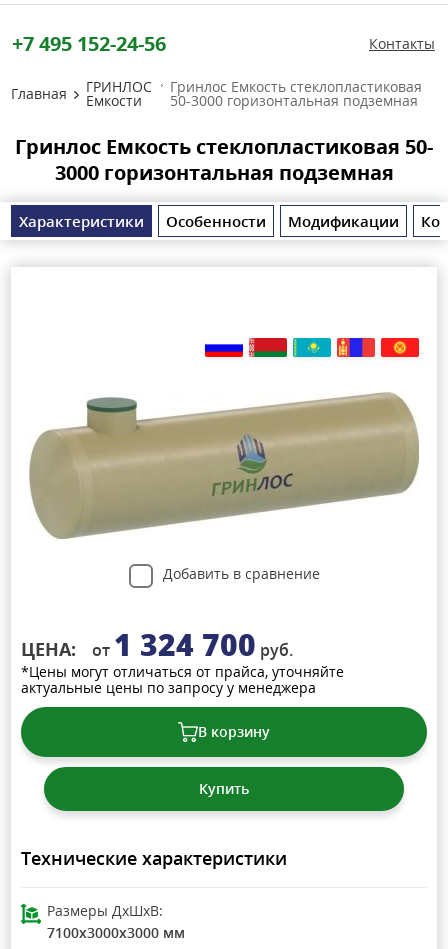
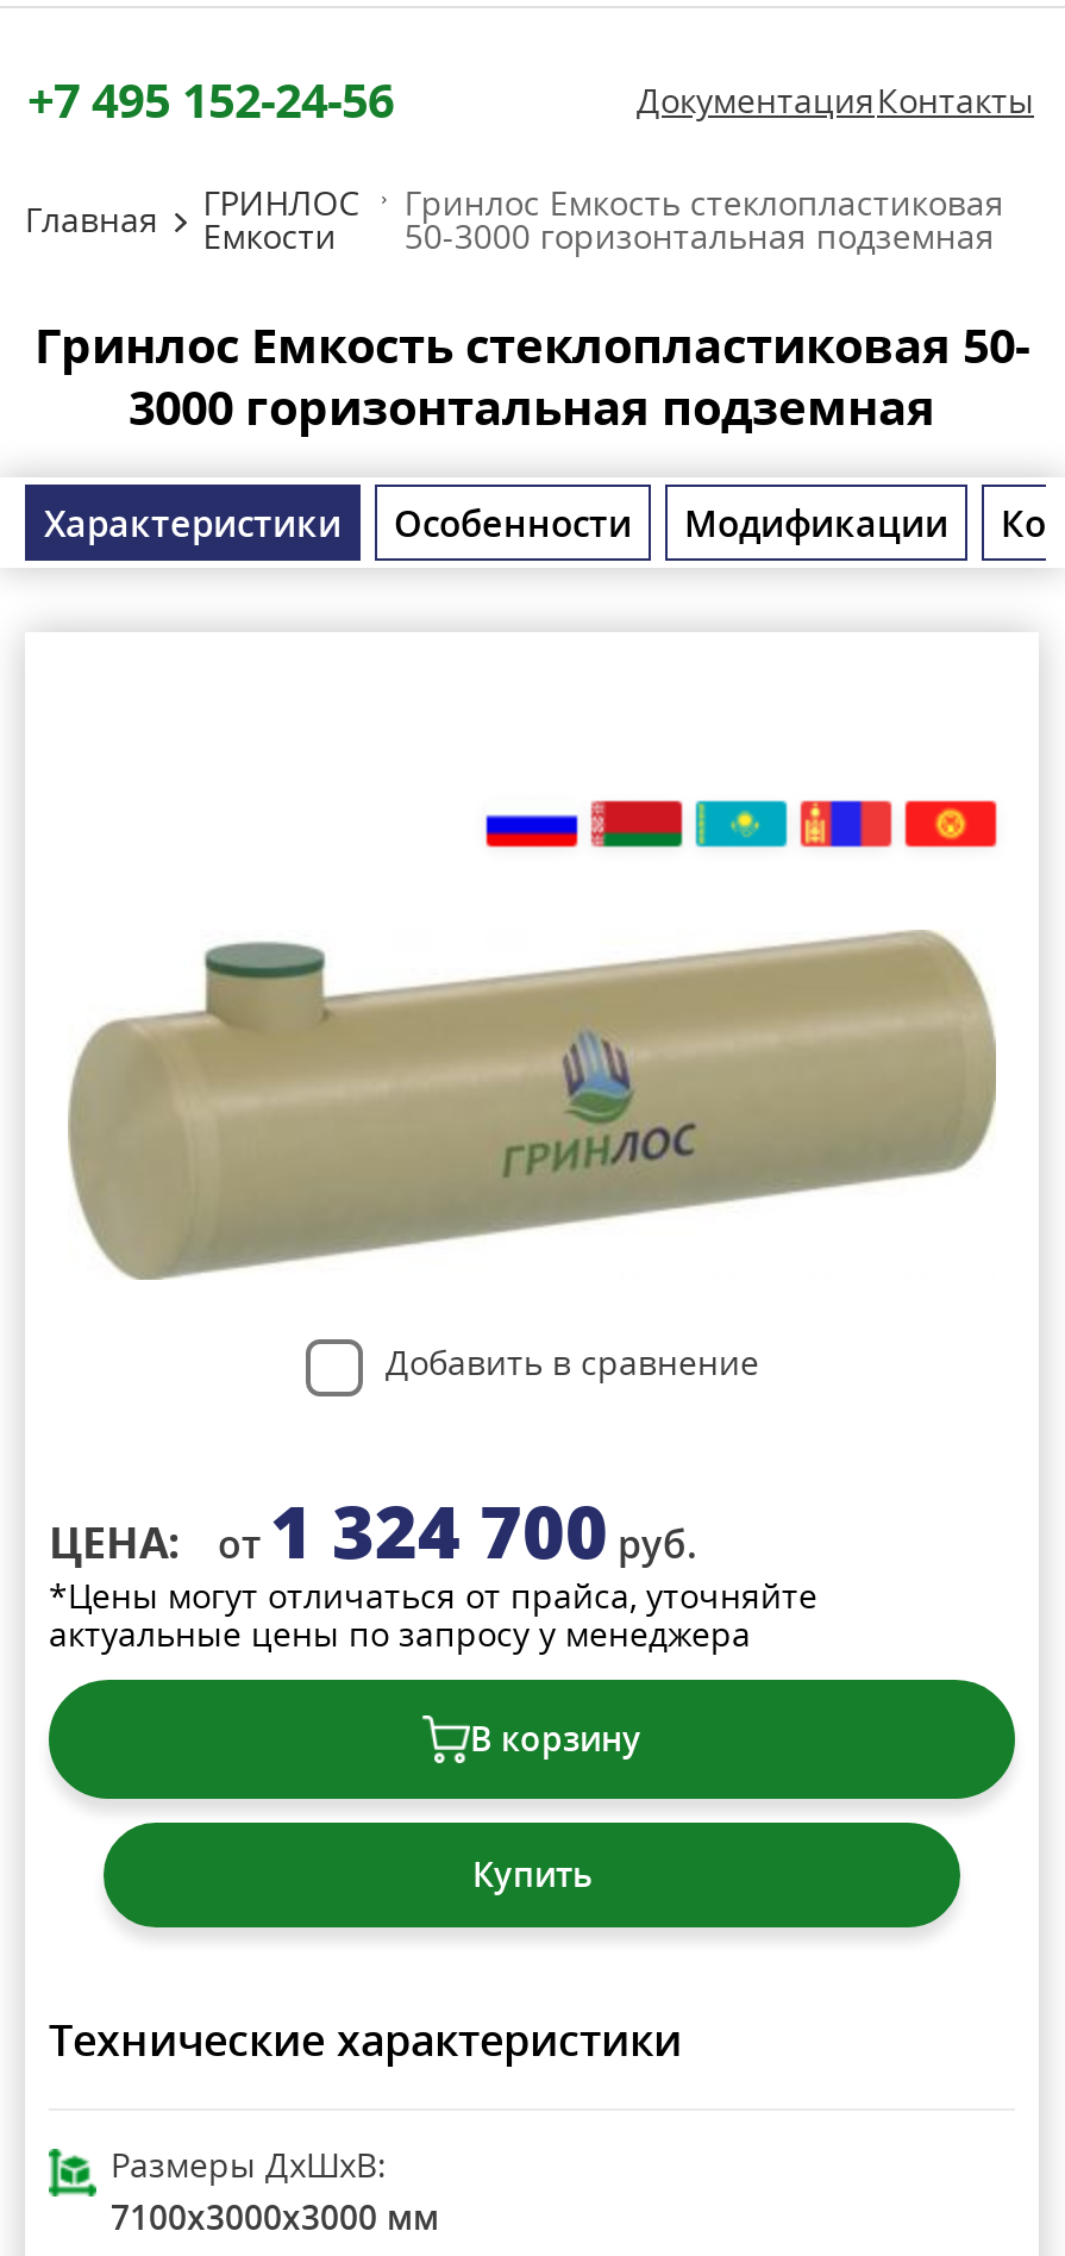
- Контакты
+ Документация Контакты
